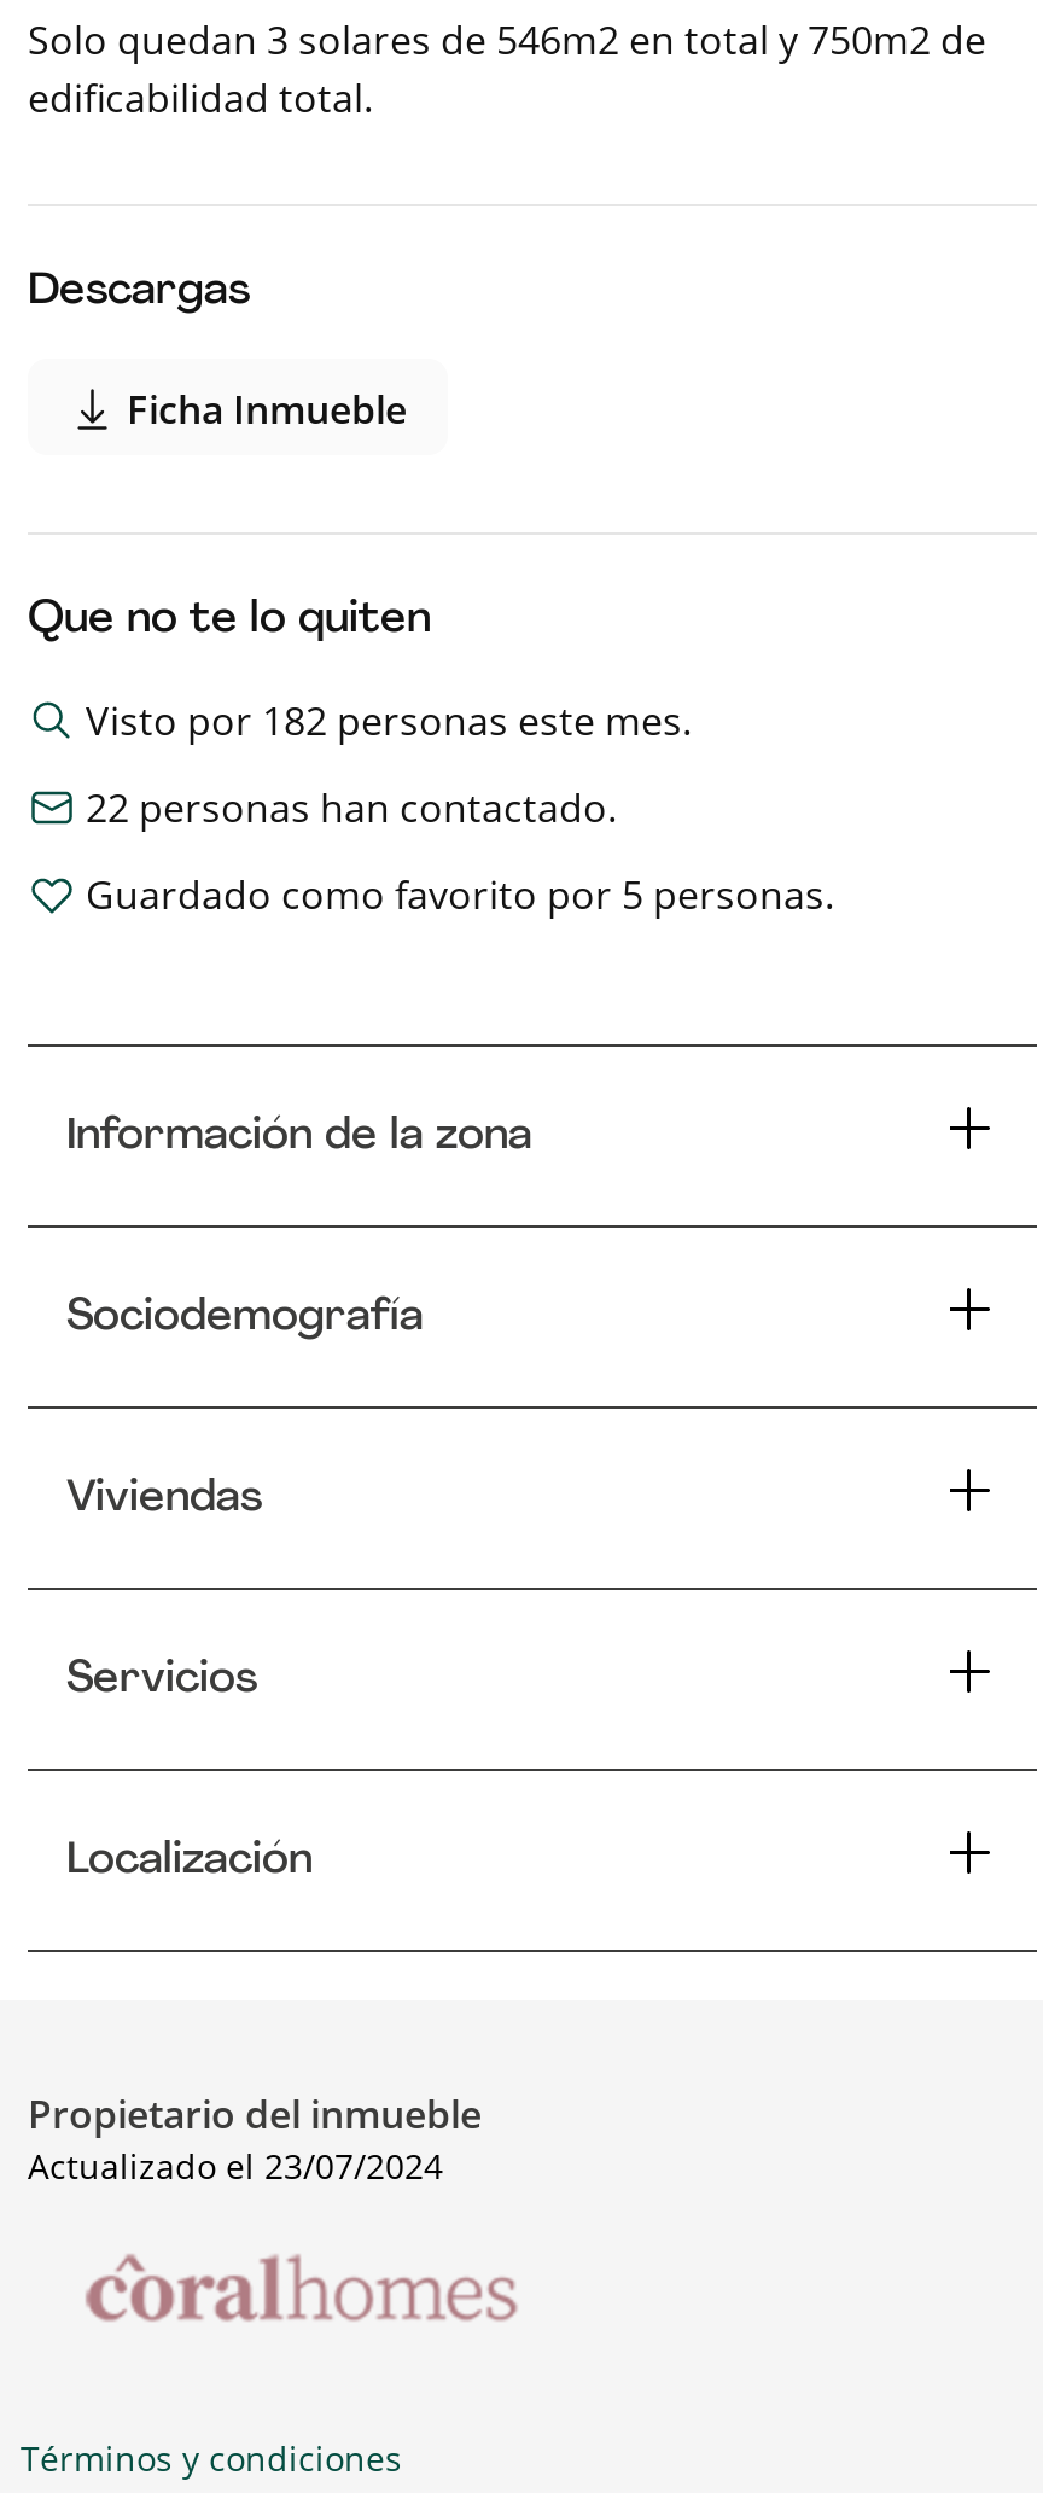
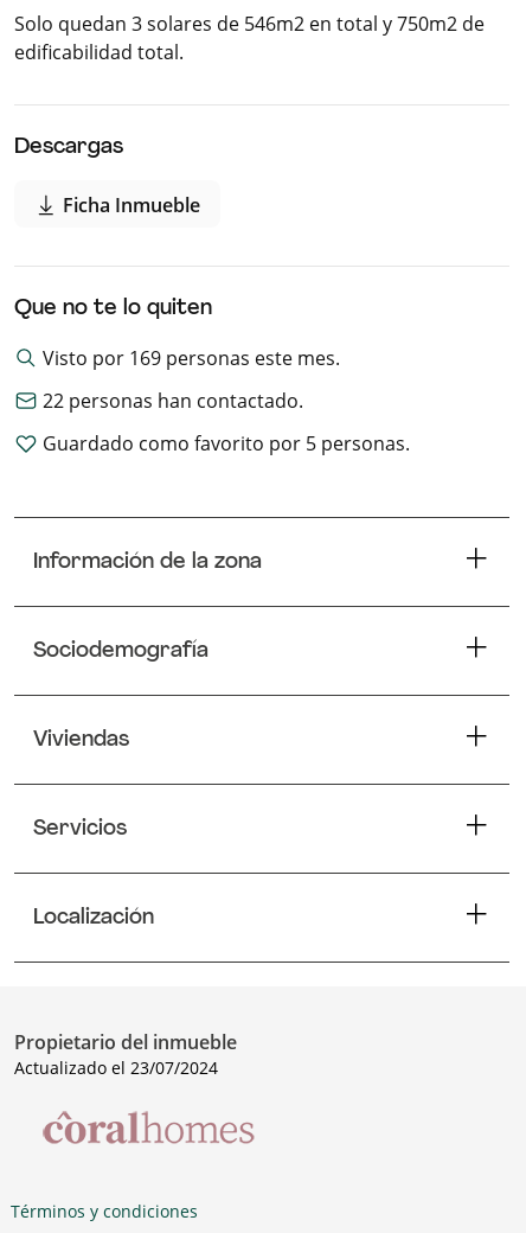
- Visto por 182 personas este mes.
+ Visto por 169 personas este mes.
